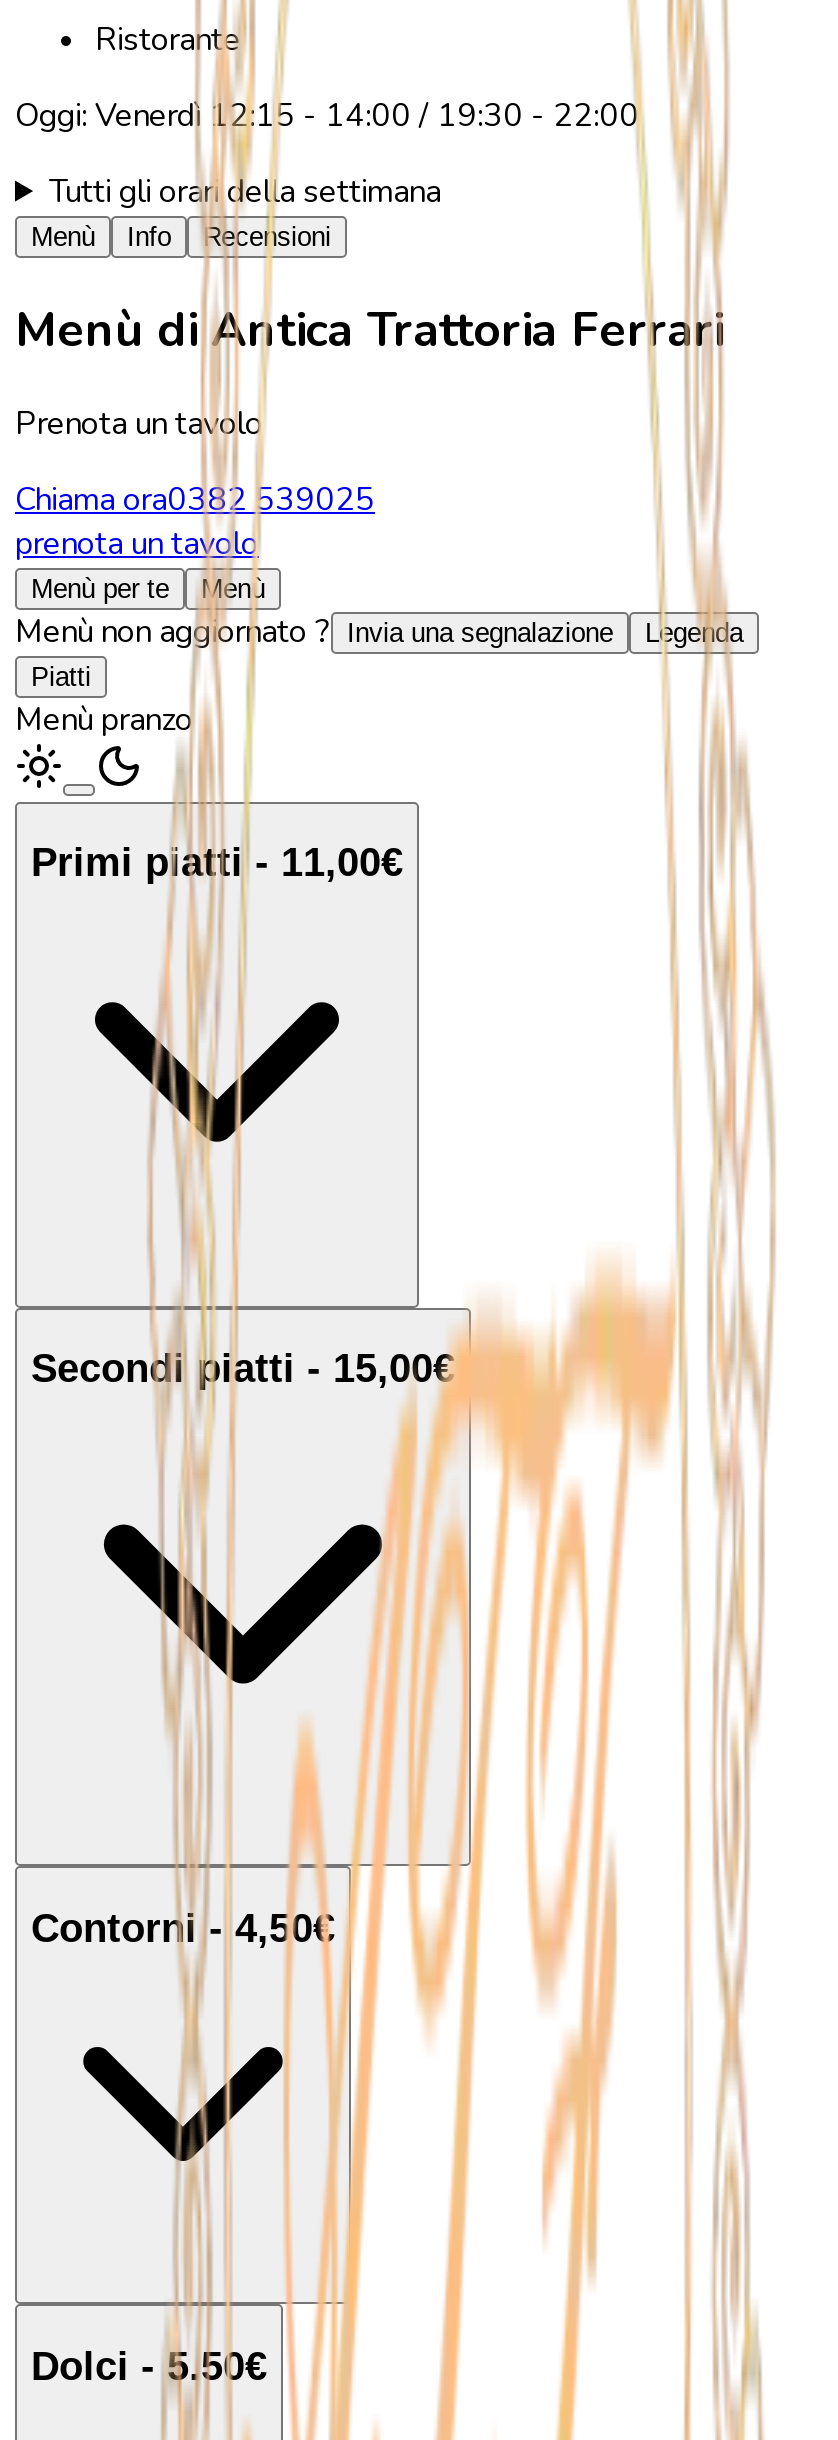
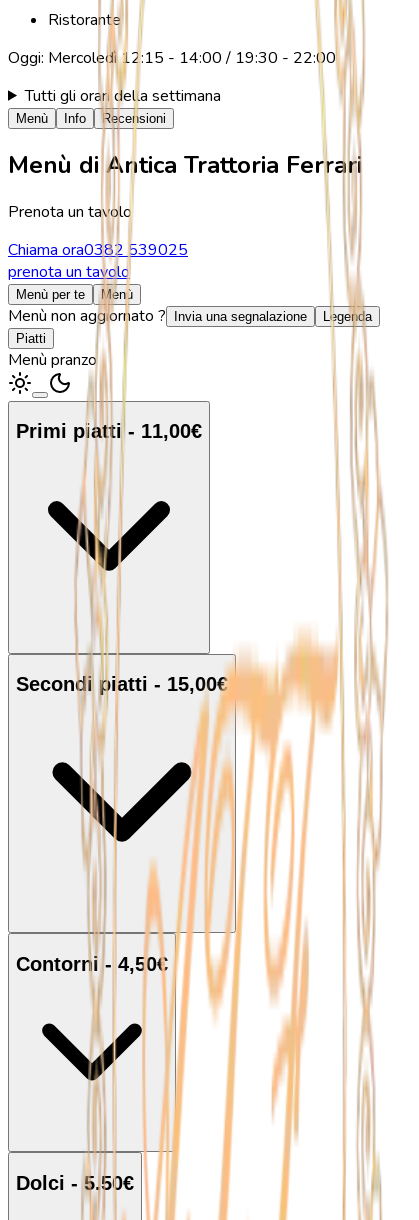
- Oggi: Venerdì 12:15 - 14:00 / 19:30 - 22:00
+ Oggi: Mercoledì 12:15 - 14:00 / 19:30 - 22:00
